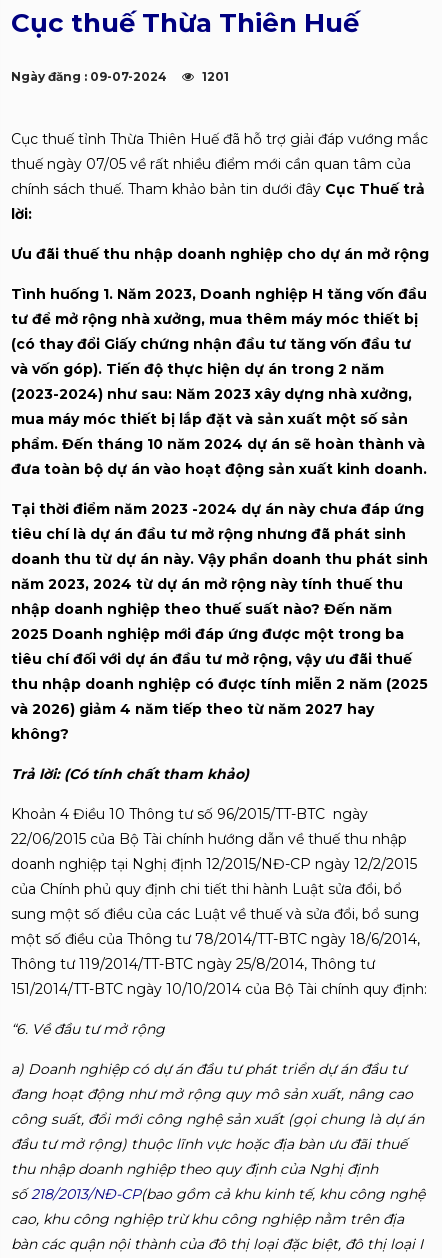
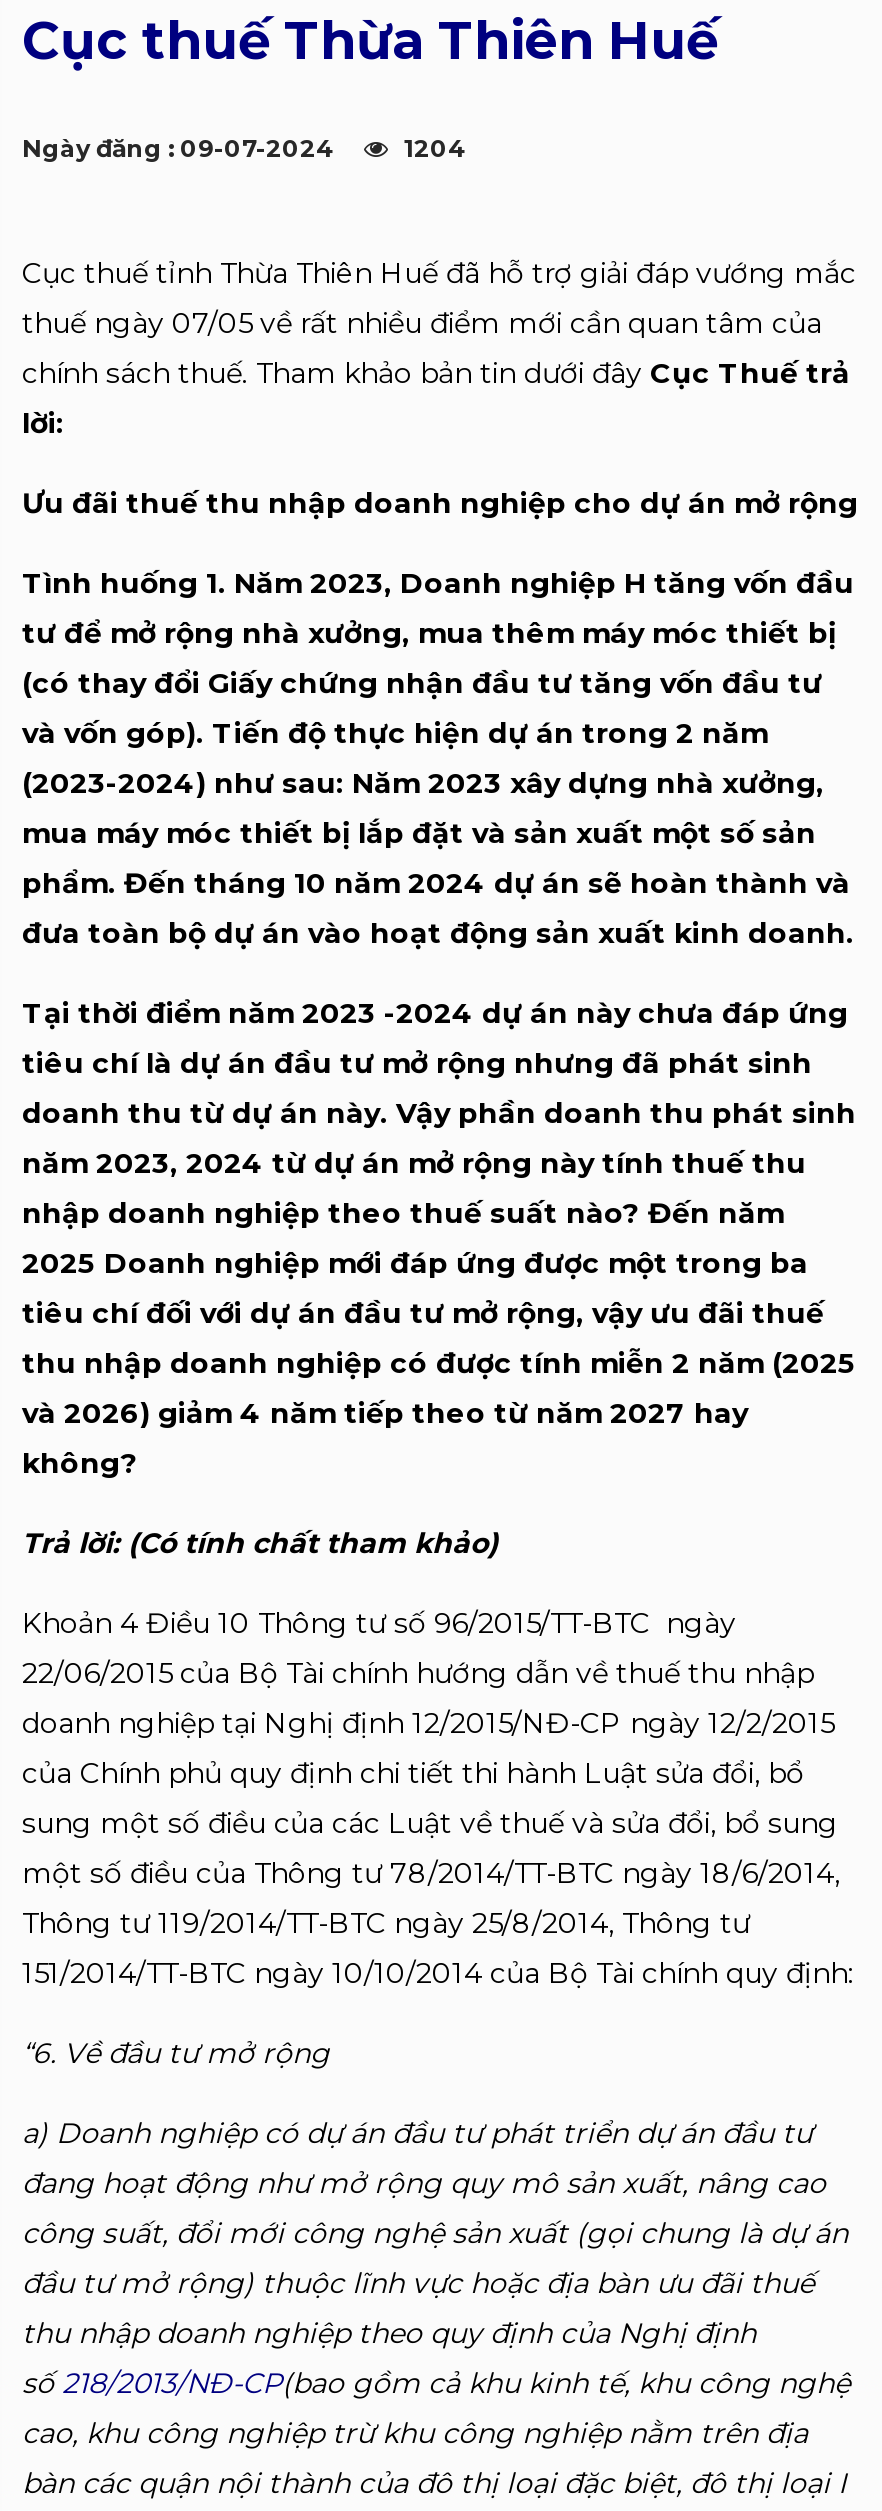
- Ngày đăng : 09-07-2024 1201
+ Ngày đăng : 09-07-2024 1204
